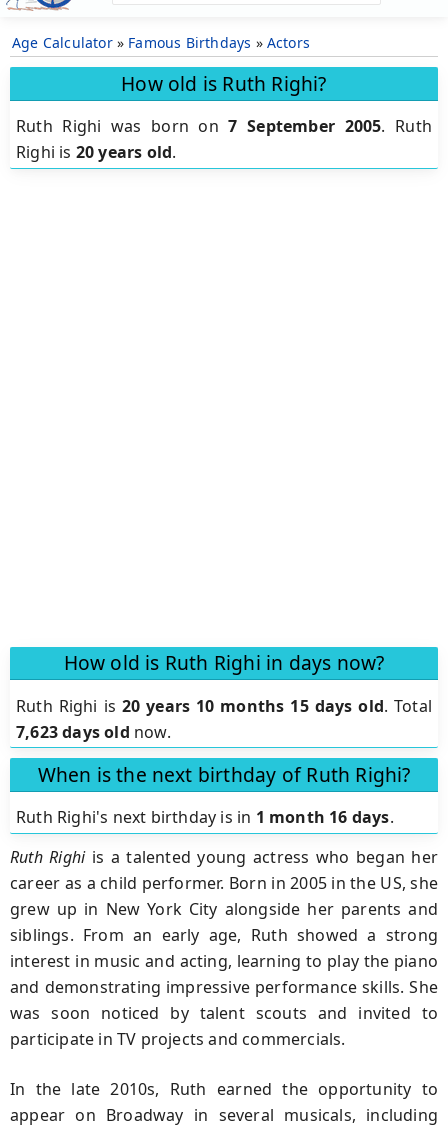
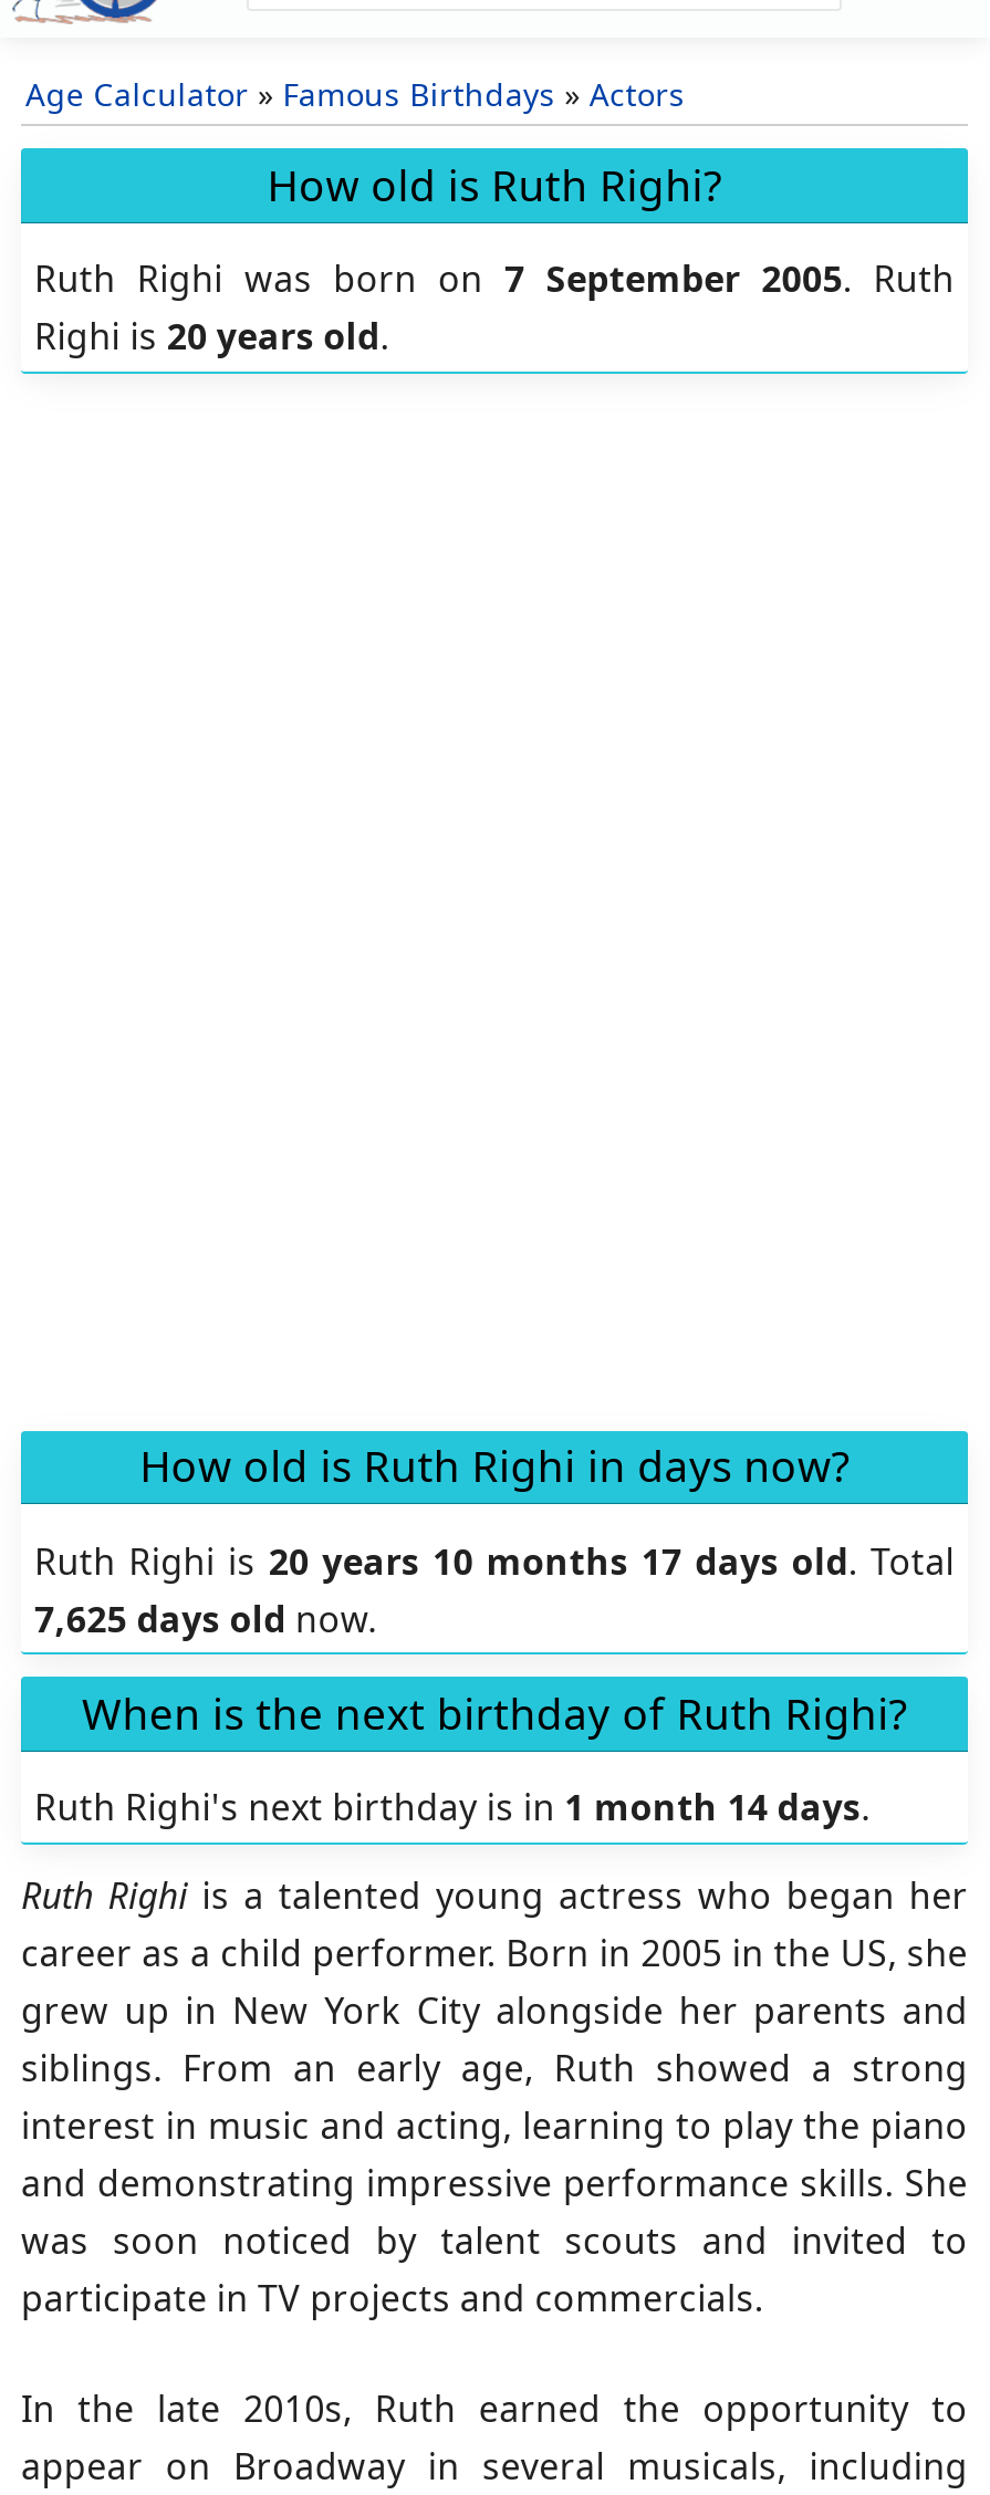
- Ruth Righi is 20 years 10 months 15 days old. Total
+ Ruth Righi is 20 years 10 months 17 days old. Total

- 7,623 days old now.
+ 7,625 days old now.

- Ruth Righi's next birthday is in 1 month 16 days.
+ Ruth Righi's next birthday is in 1 month 14 days.
